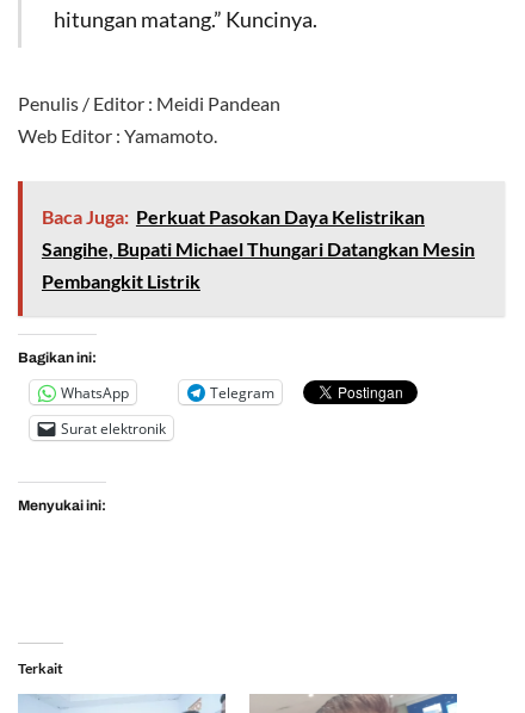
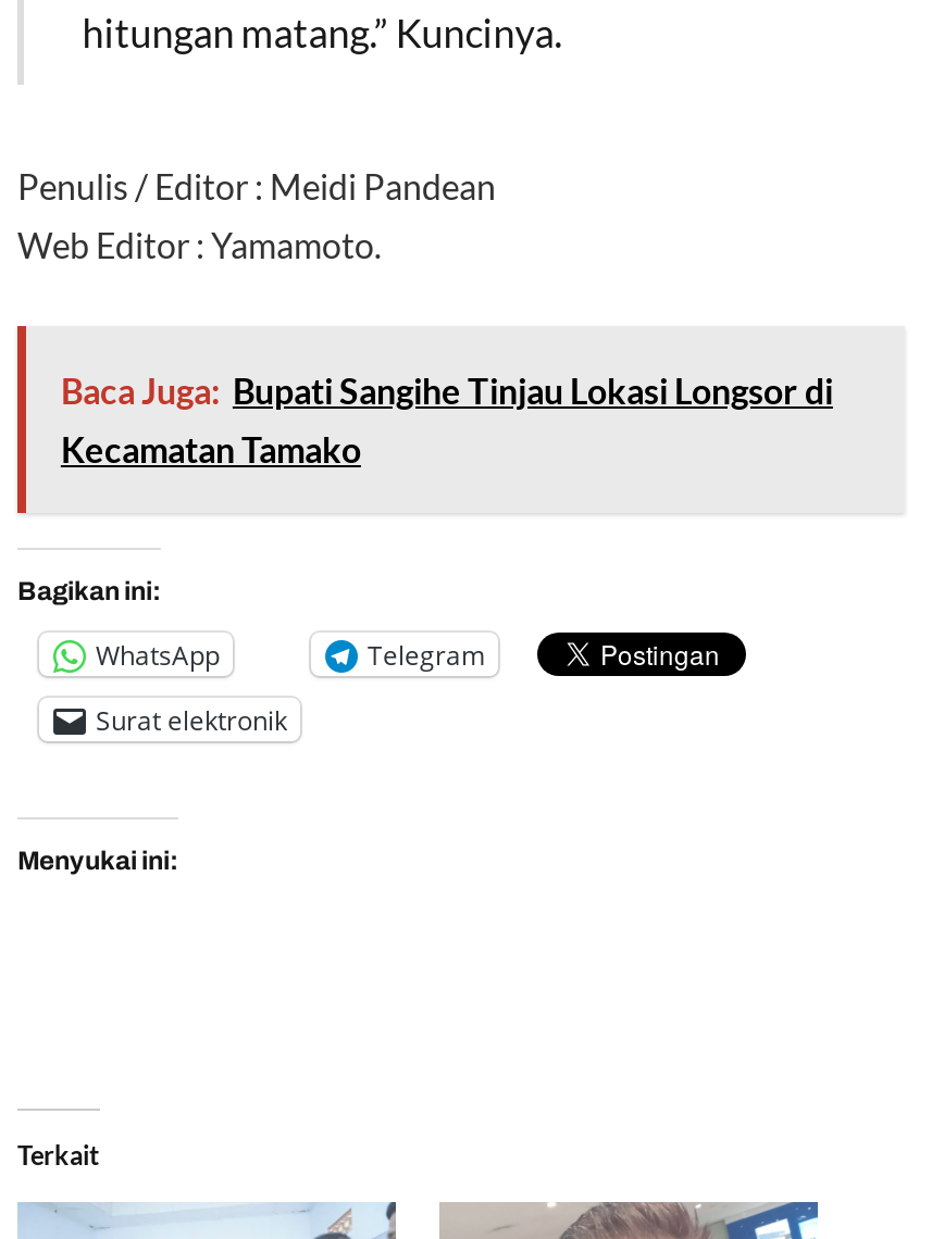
- Baca Juga: Perkuat Pasokan Daya Kelistrikan
- Sangihe, Bupati Michael Thungari Datangkan Mesin
- Pembangkit Listrik
+ Baca Juga: Bupati Sangihe Tinjau Lokasi Longsor di
+ Kecamatan Tamako
